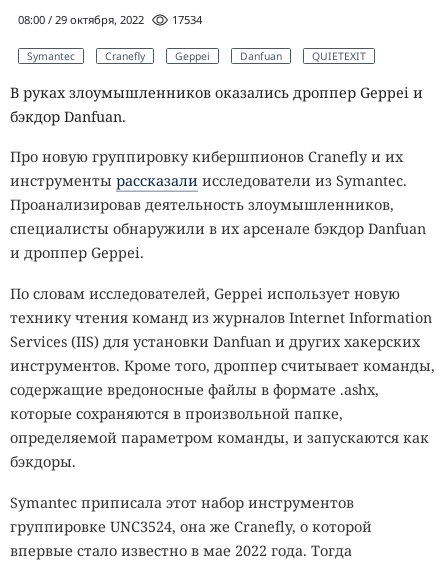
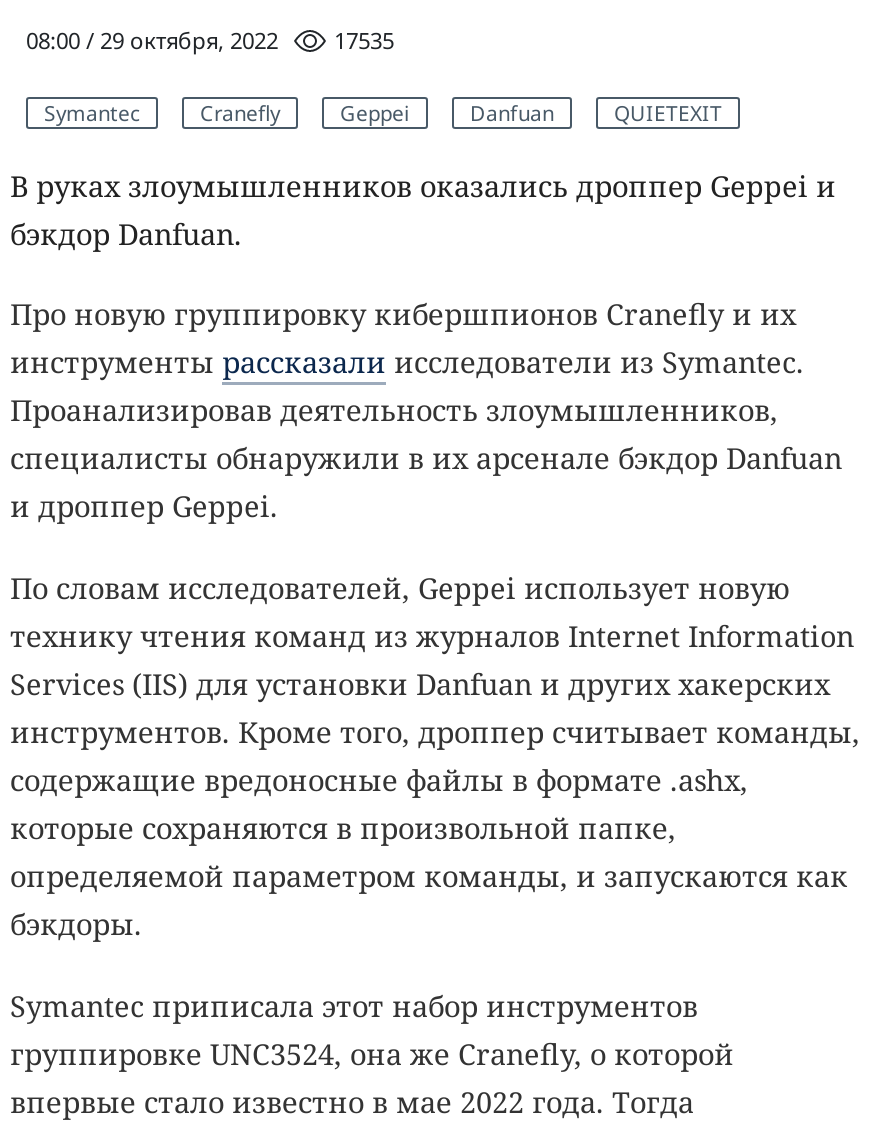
- 08:00 / 29 октября, 2022 17534
+ 08:00 / 29 октября, 2022 17535
